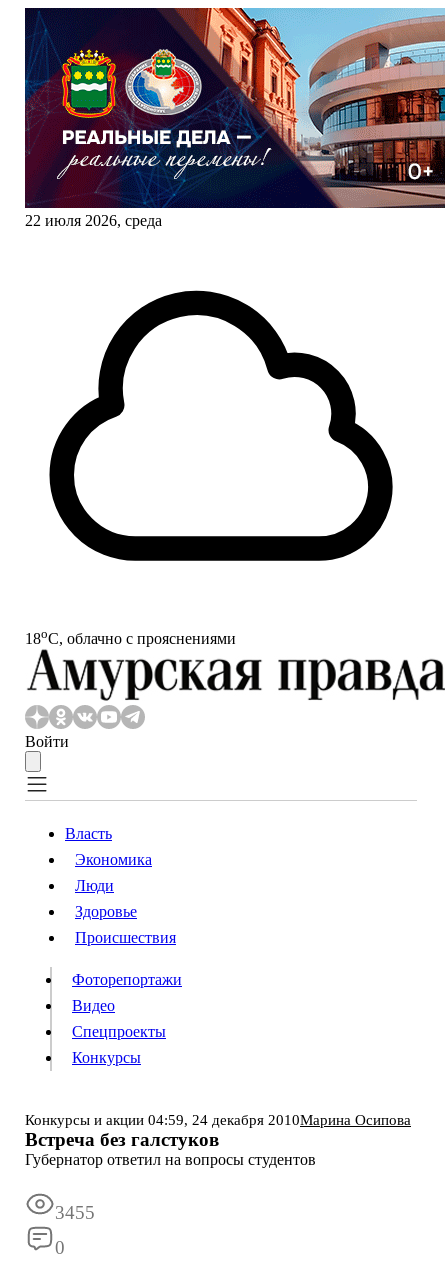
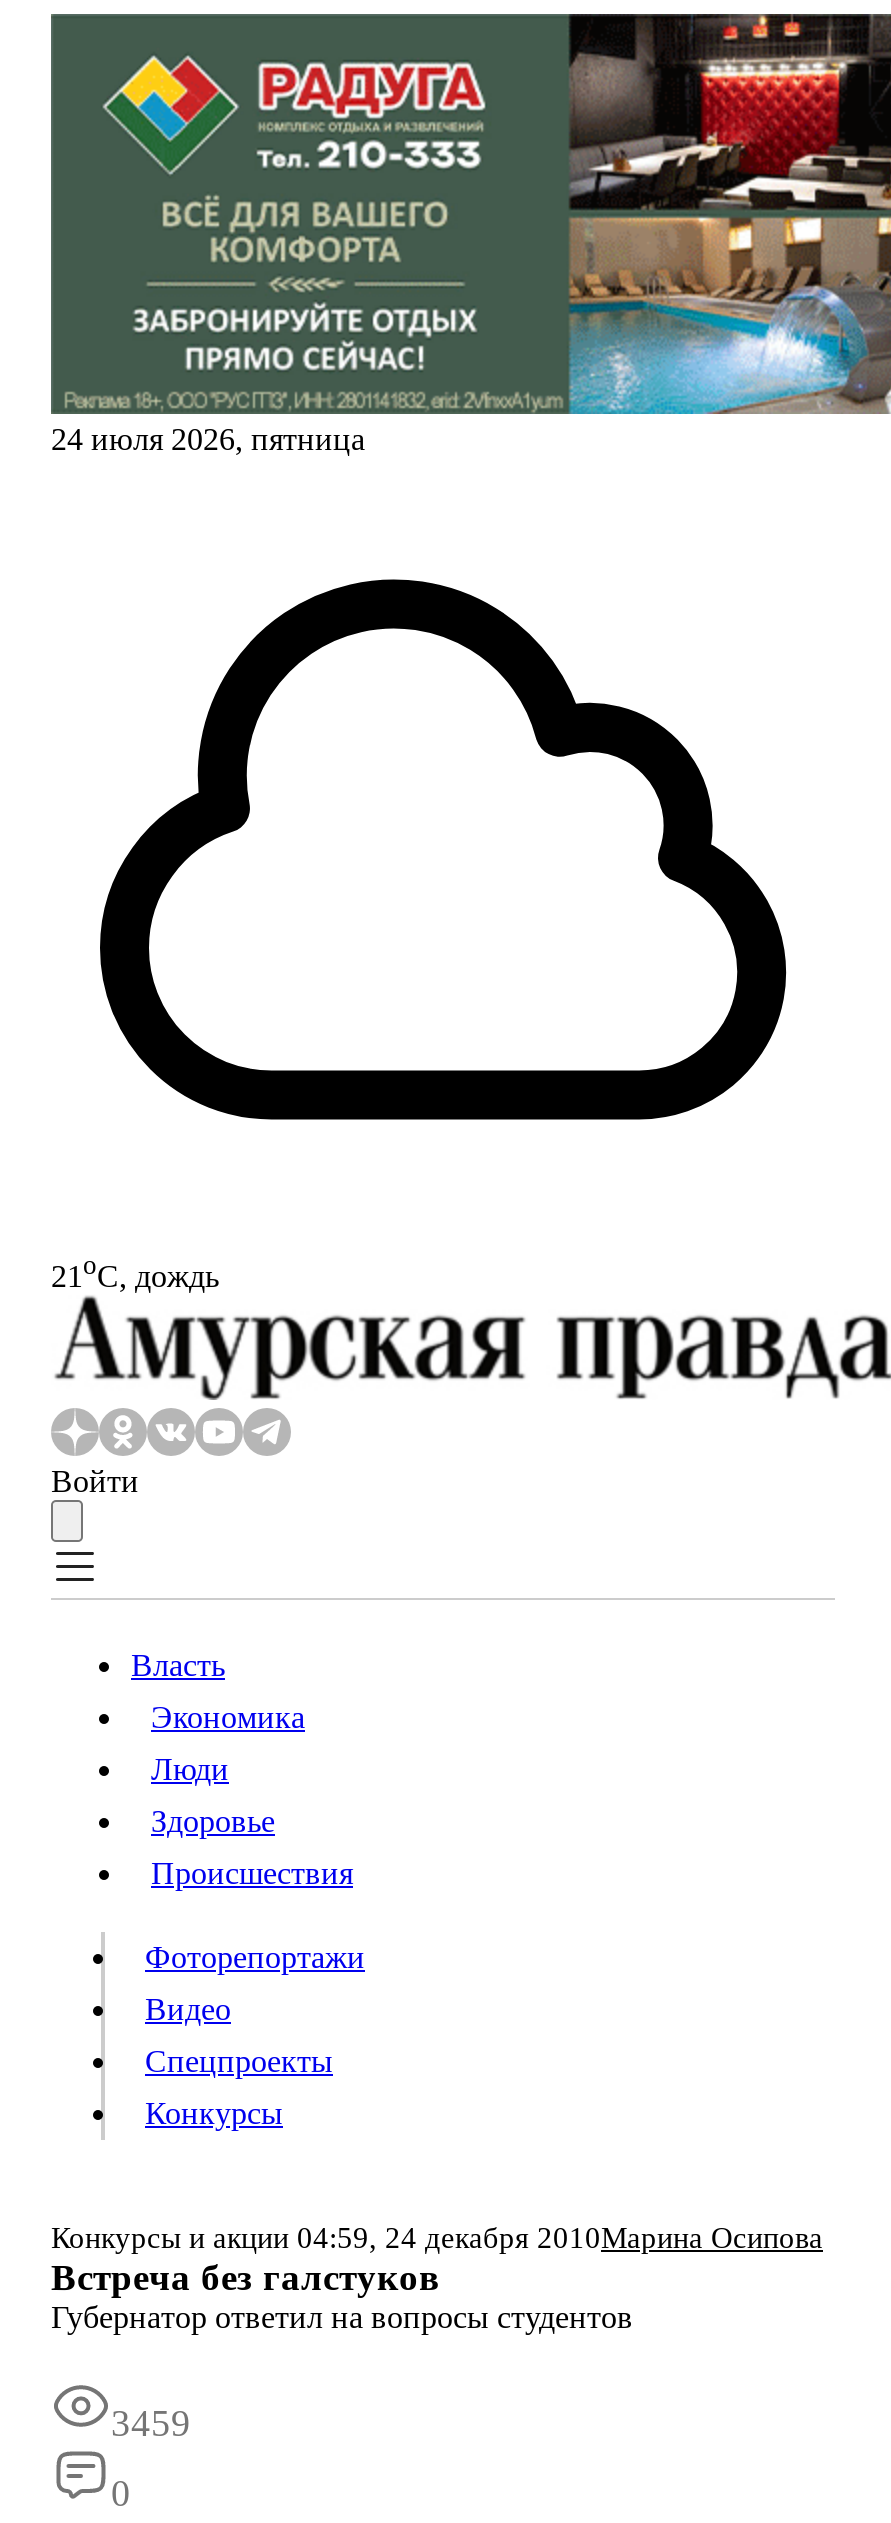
- [image]
- 22 июля 2026, среда
+ [image]
+ 24 июля 2026, пятница

- 18oС, облачно с прояснениями
+ 21oС, дождь

- 3455
+ 3459
